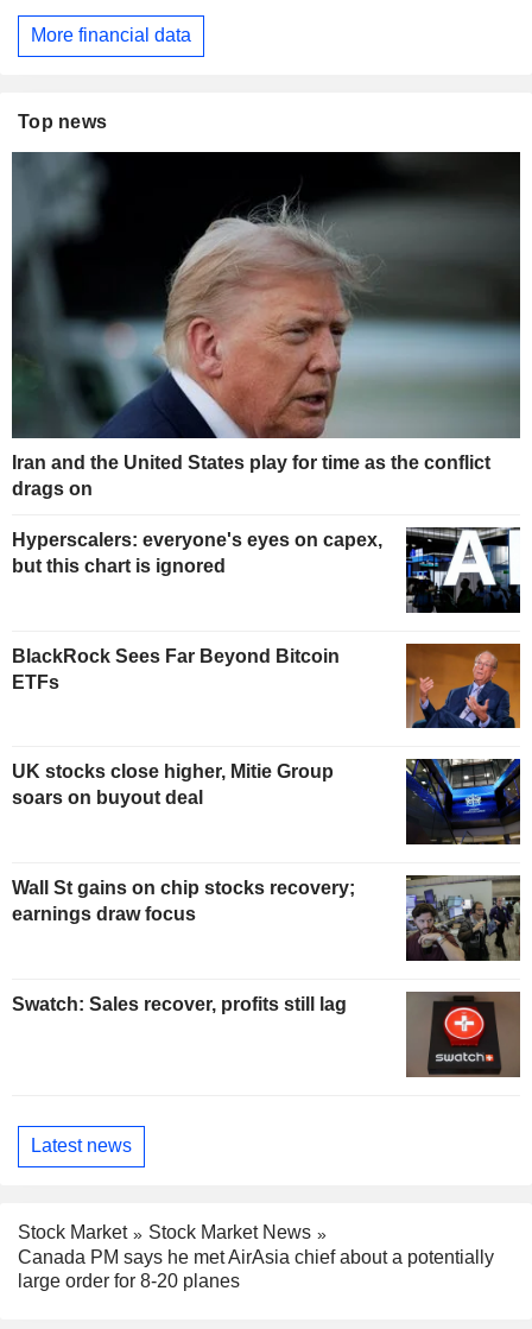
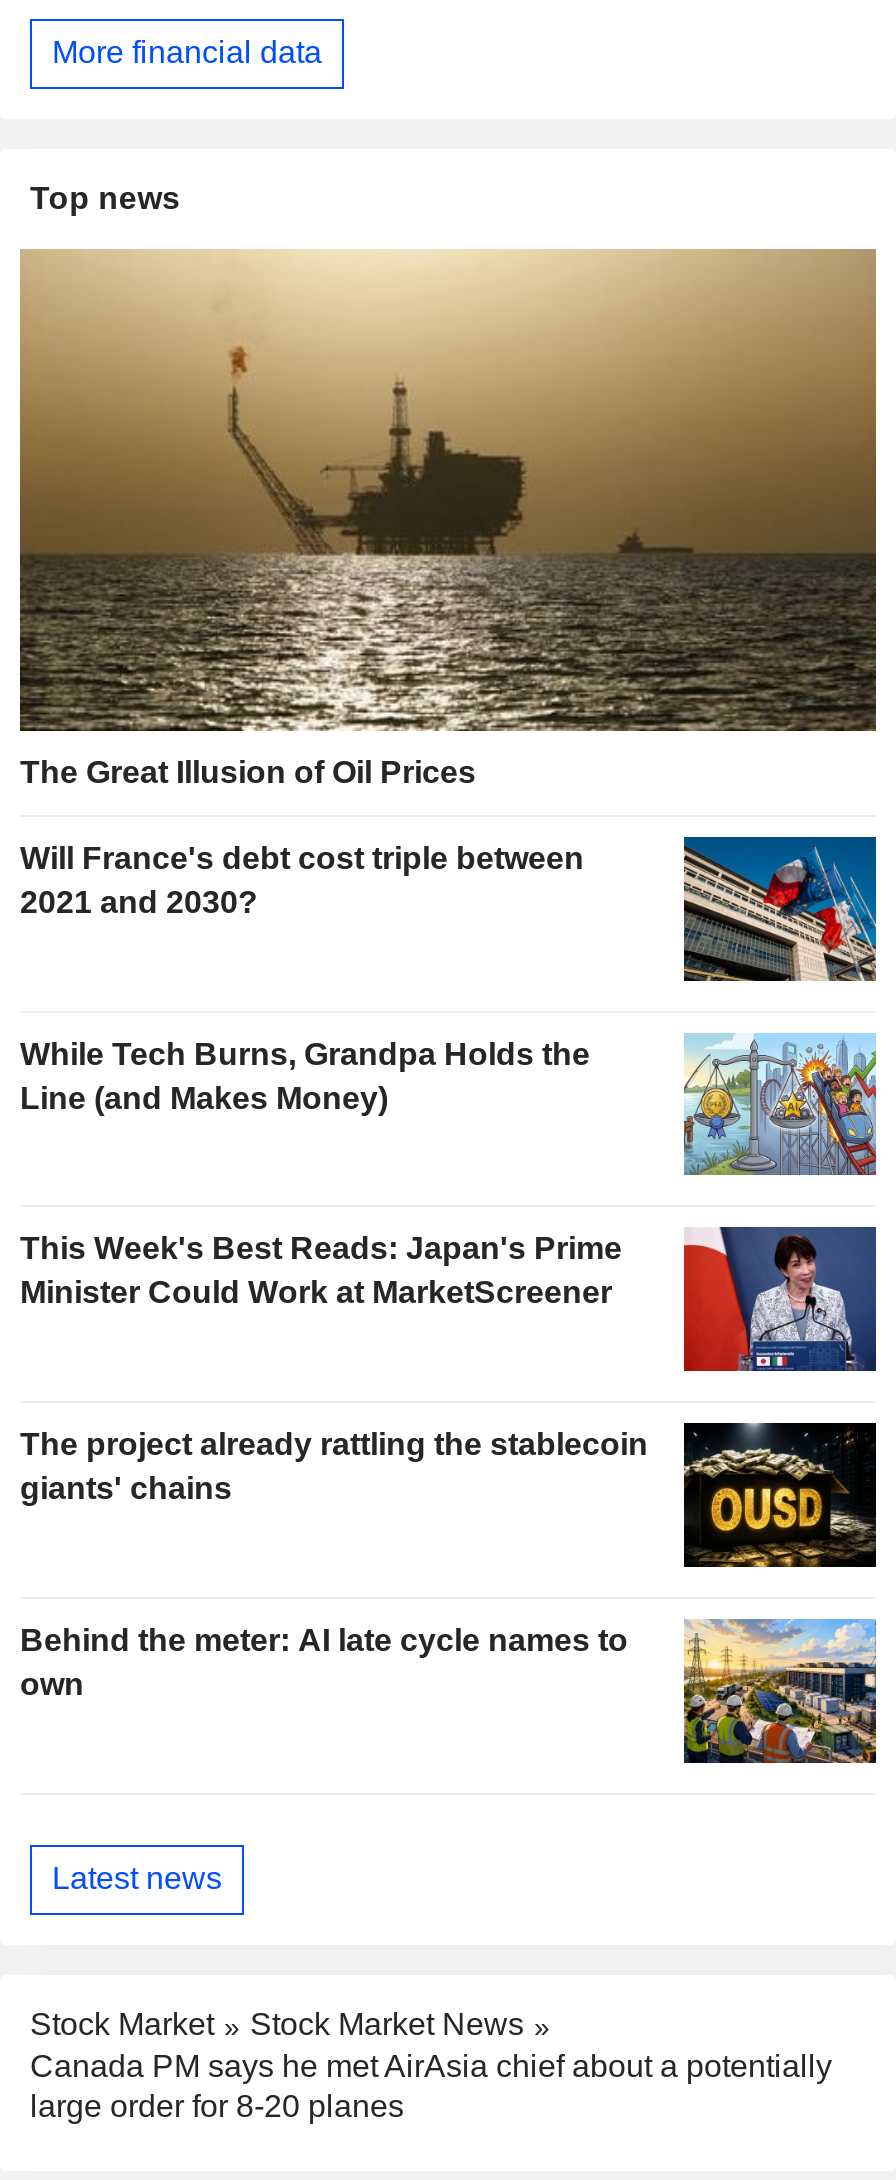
- [image]
- Iran and the United States play for time as the conflict
- drags on
+ [image]
+ The Great Illusion of Oil Prices

- Hyperscalers: everyone's eyes on capex,
- but this chart is ignored
+ Will France's debt cost triple between
+ 2021 and 2030?

- [image]
+ [image]

- BlackRock Sees Far Beyond Bitcoin
- ETFs
+ While Tech Burns, Grandpa Holds the
+ Line (and Makes Money)

- [image]
+ [image]

- UK stocks close higher, Mitie Group
- soars on buyout deal
+ This Week's Best Reads: Japan's Prime
+ Minister Could Work at MarketScreener

- [image]
+ [image]

- Wall St gains on chip stocks recovery;
- earnings draw focus
+ The project already rattling the stablecoin
+ giants' chains

- [image]
+ [image]

- Swatch: Sales recover, profits still lag
+ Behind the meter: AI late cycle names to
+ own

- [image]
+ [image]
